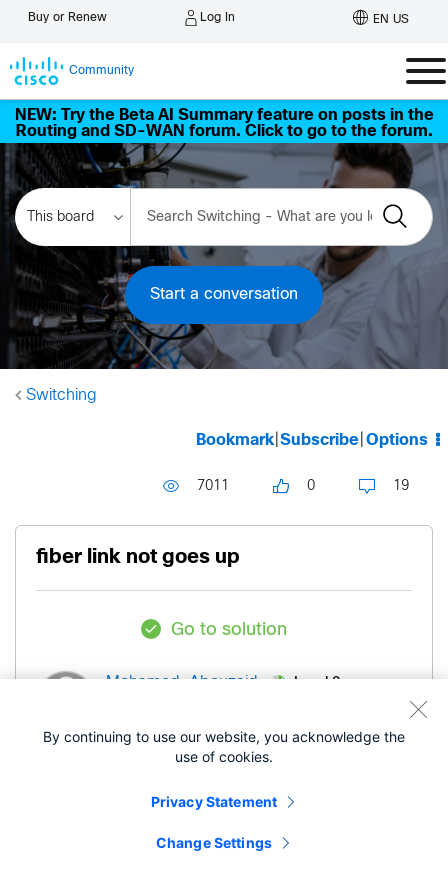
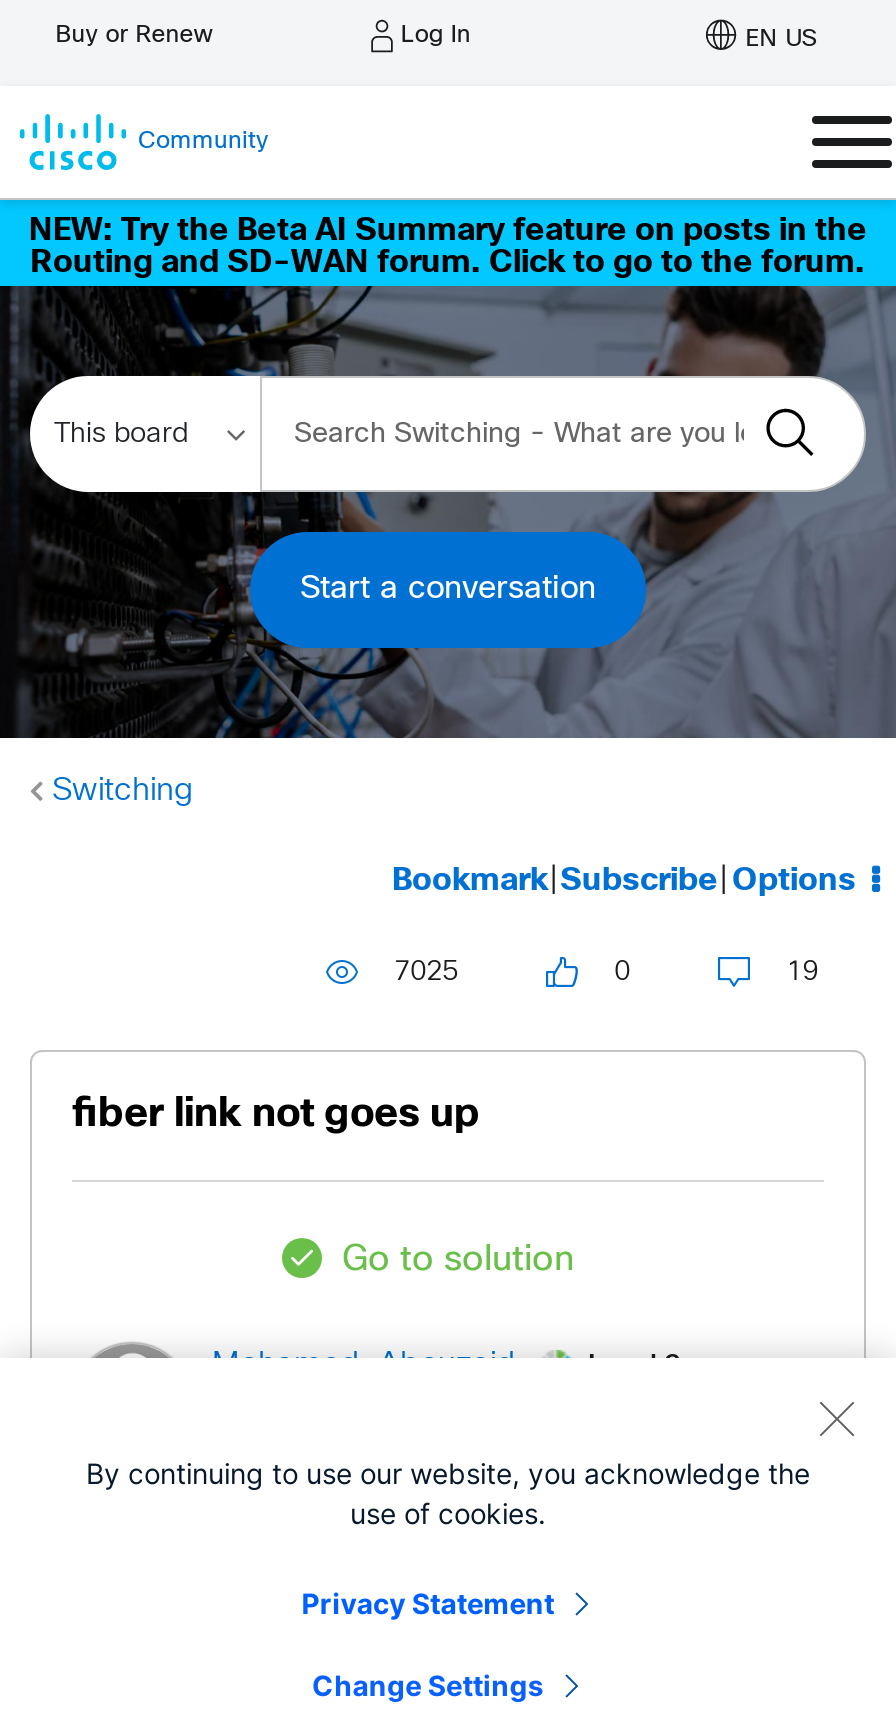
- 7011
+ 7025
